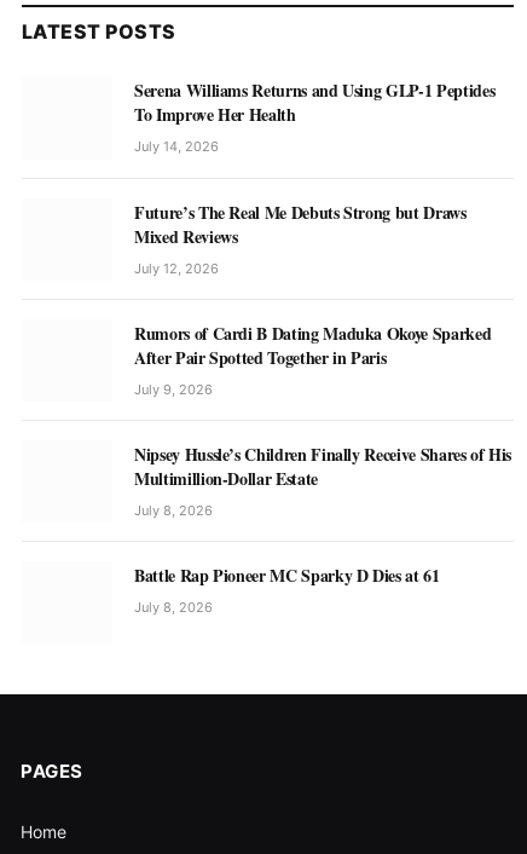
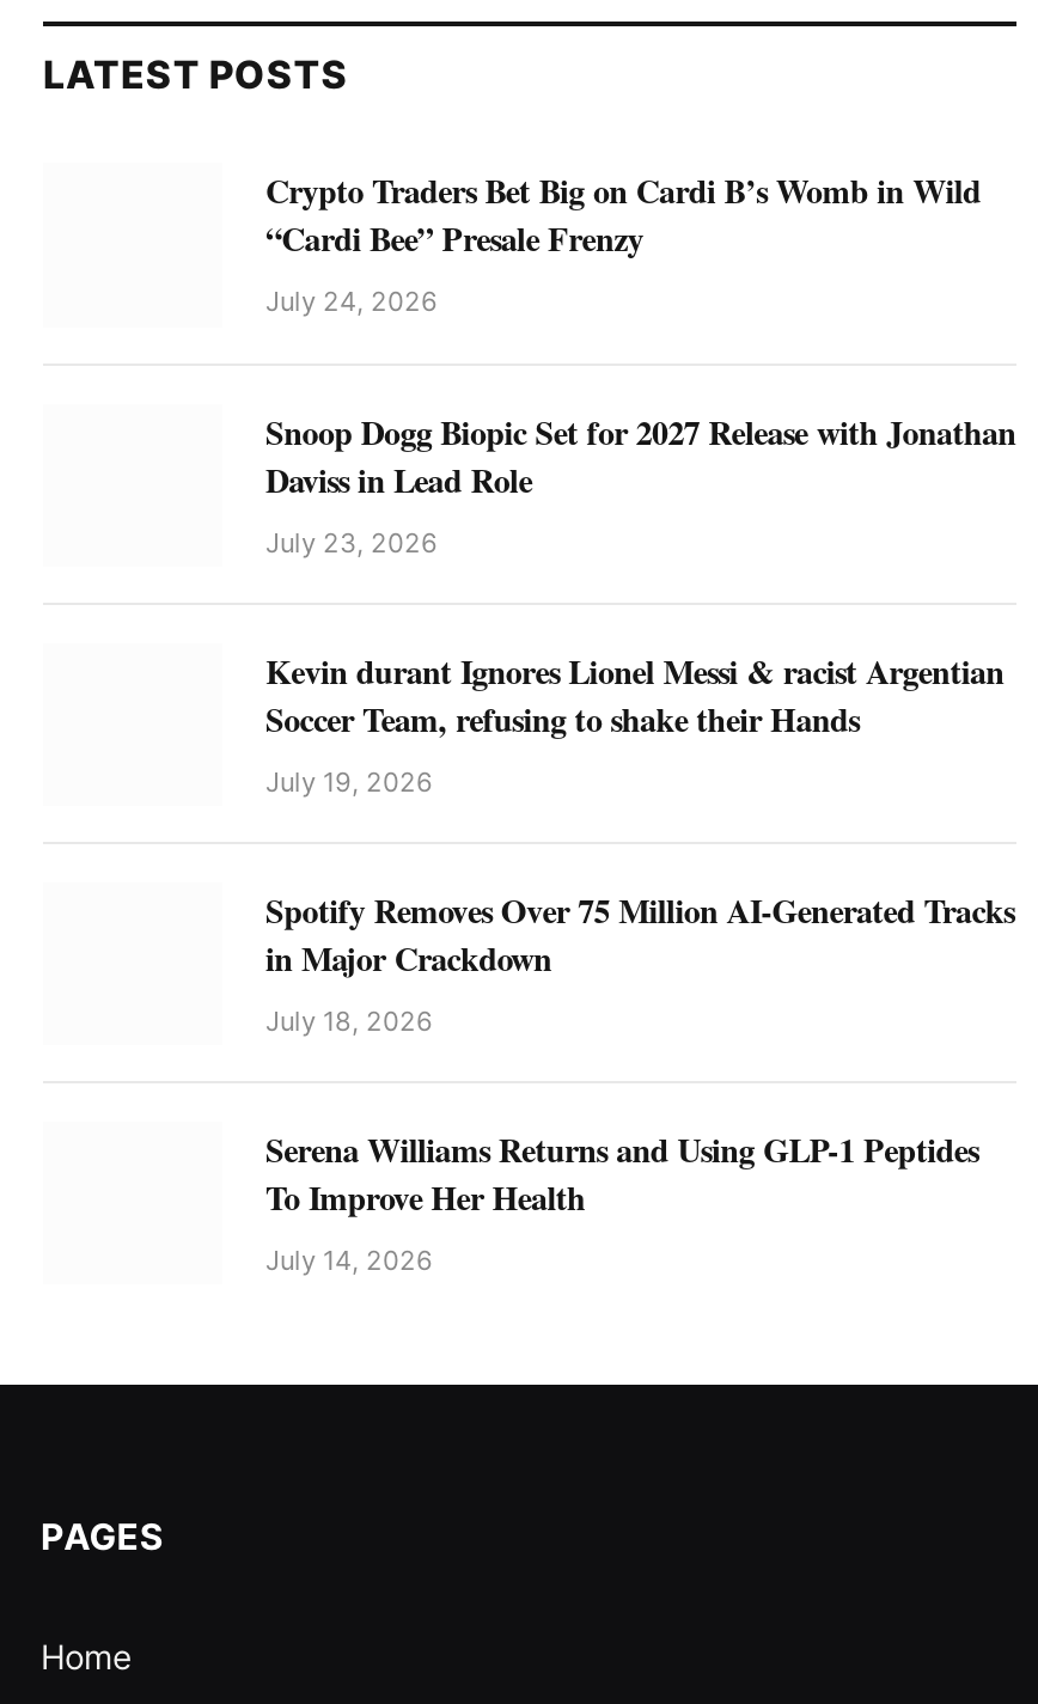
+ Crypto Traders Bet Big on Cardi B’s Womb in Wild
+ “Cardi Bee” Presale Frenzy
+ July 24, 2026
+ Snoop Dogg Biopic Set for 2027 Release with Jonathan
+ Daviss in Lead Role
+ July 23, 2026
+ Kevin durant Ignores Lionel Messi & racist Argentian
+ Soccer Team, refusing to shake their Hands
+ July 19, 2026
+ Spotify Removes Over 75 Million AI-Generated Tracks
+ in Major Crackdown
+ July 18, 2026

moved down: Serena Williams Returns and Using GLP-1 Peptides | To Improve Her Health | July 14, 2026

- Future’s The Real Me Debuts Strong but Draws
- Mixed Reviews
- July 12, 2026
- Rumors of Cardi B Dating Maduka Okoye Sparked
- After Pair Spotted Together in Paris
- July 9, 2026
- Nipsey Hussle’s Children Finally Receive Shares of His
- Multimillion-Dollar Estate
- July 8, 2026
- Battle Rap Pioneer MC Sparky D Dies at 61
- July 8, 2026
